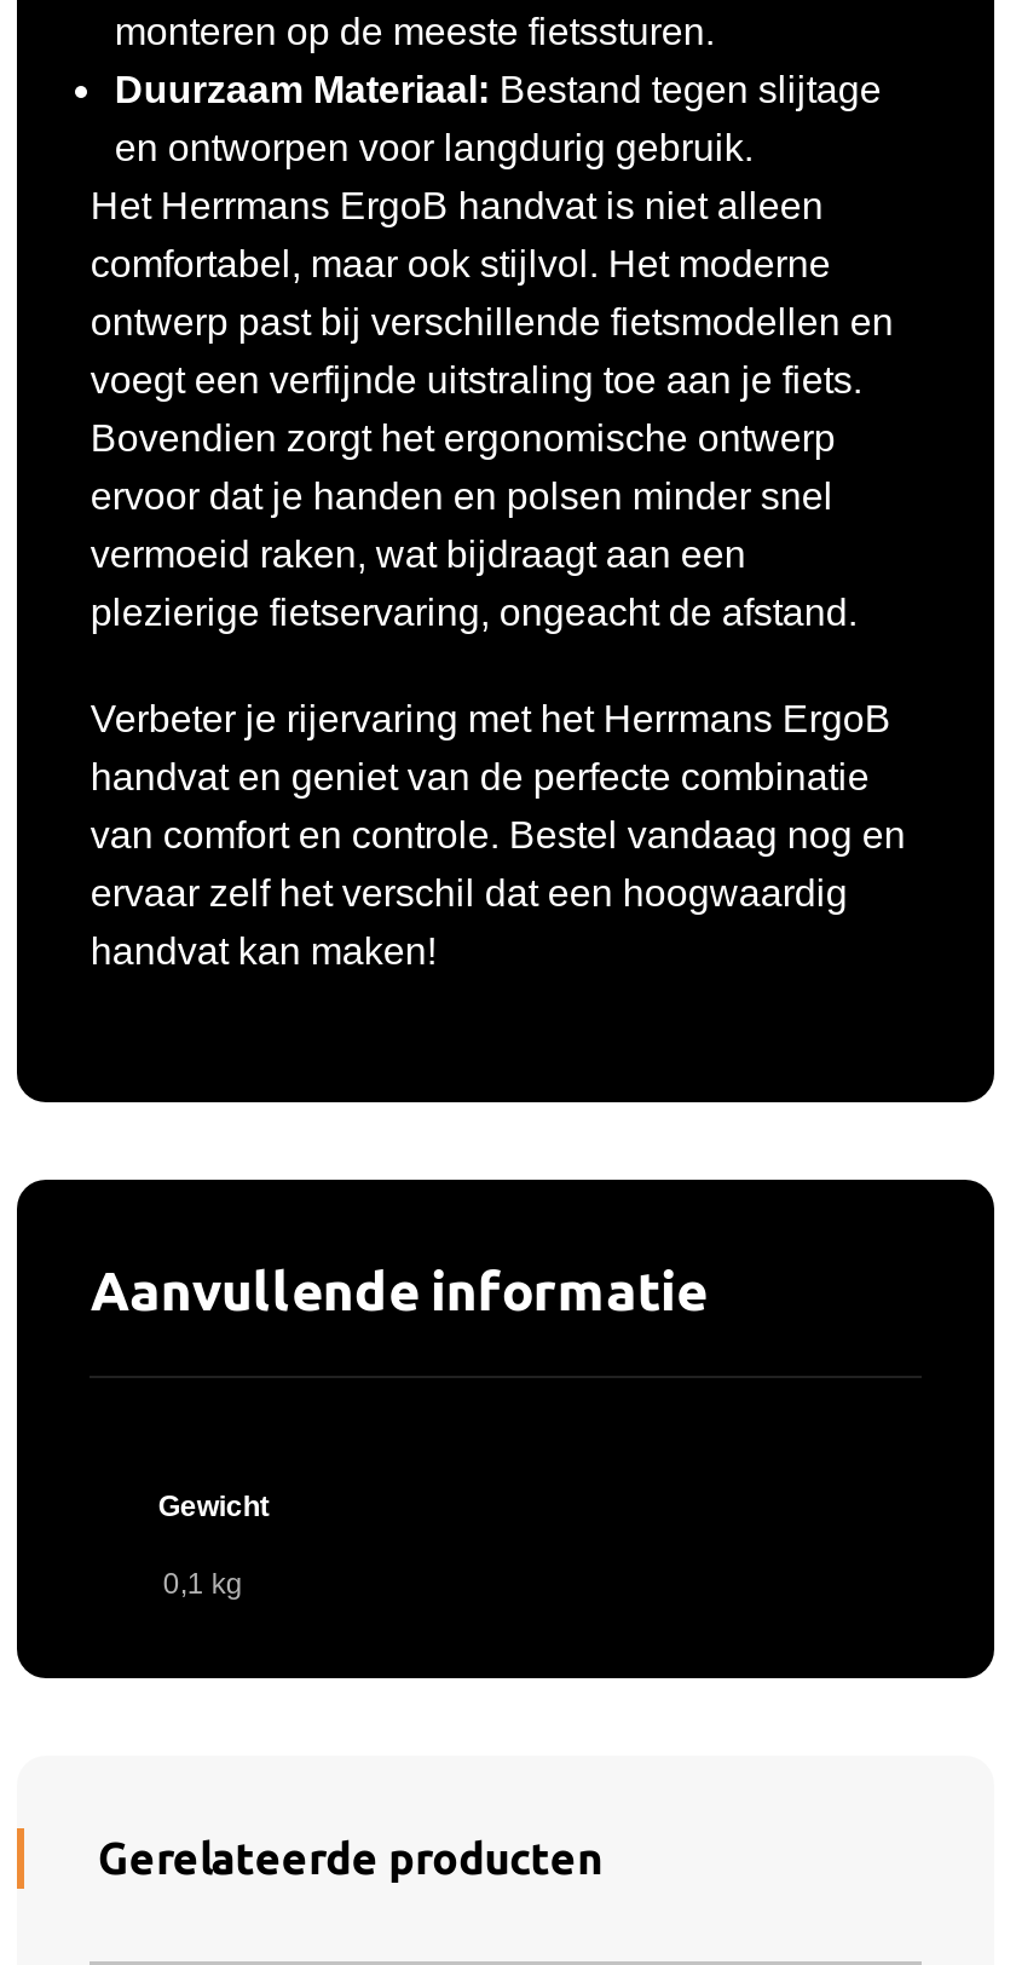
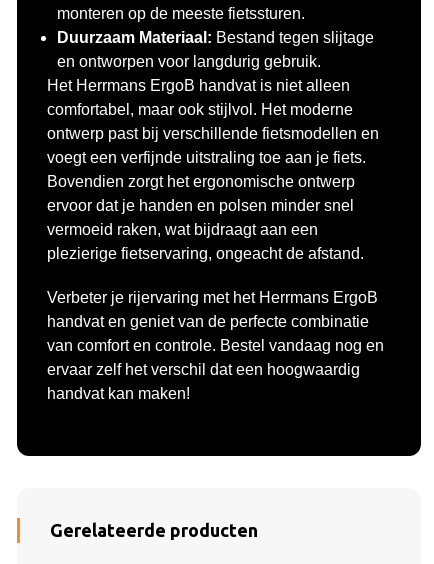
- Aanvullende informatie

- Gewicht
- 0,1 kg
